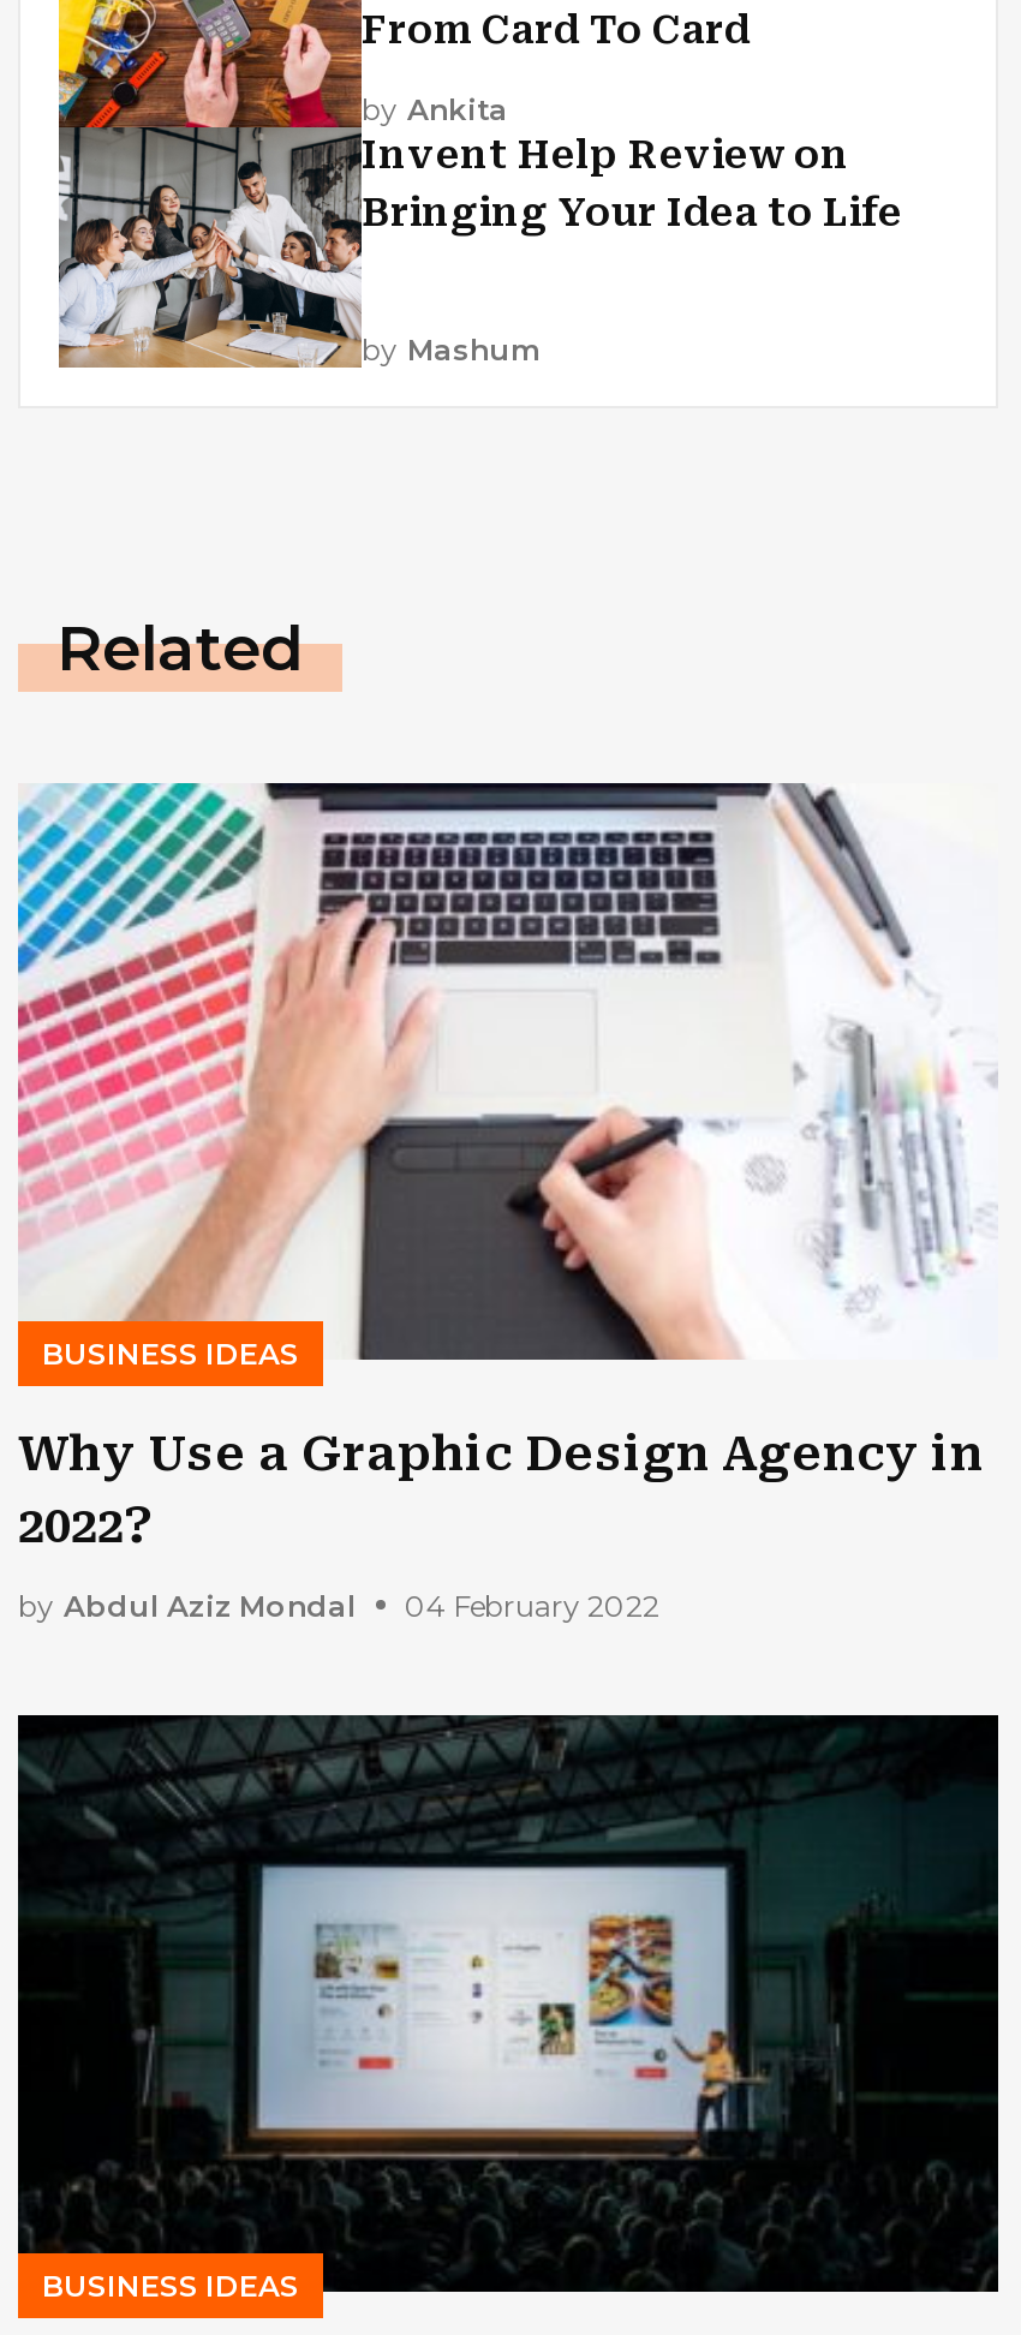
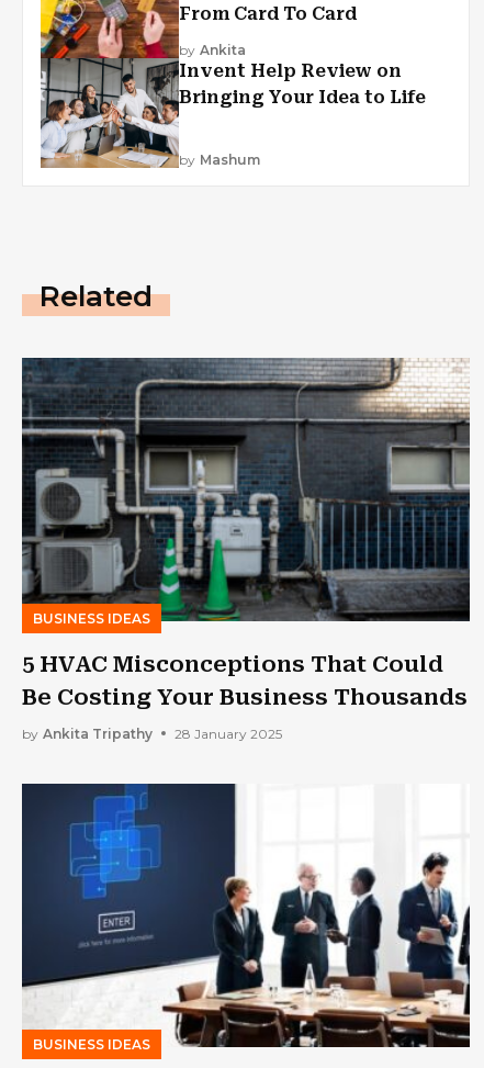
- [image]
- Why Use a Graphic Design Agency in
- 2022?
+ [image]
+ 5 HVAC Misconceptions That Could
+ Be Costing Your Business Thousands

- by Abdul Aziz Mondal
- 04 February 2022
+ by Ankita Tripathy
+ 28 January 2025

- [image]
+ [image]
